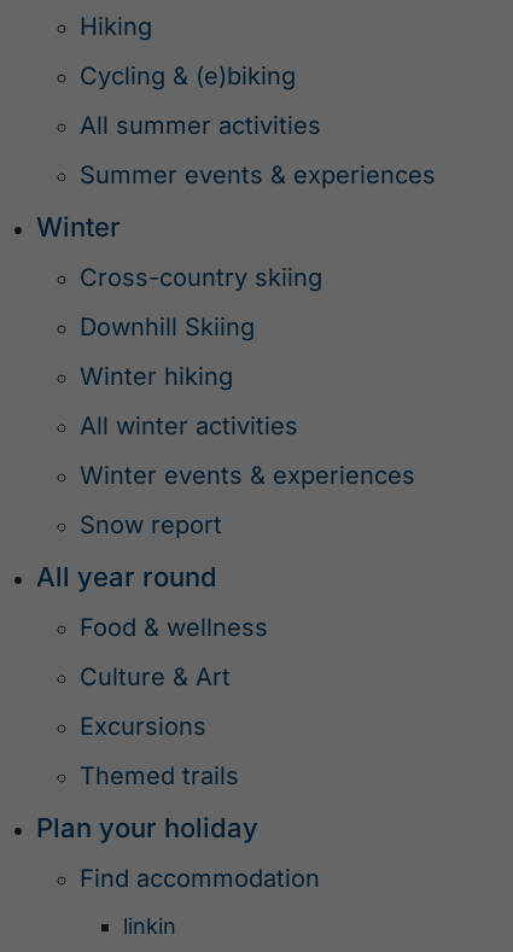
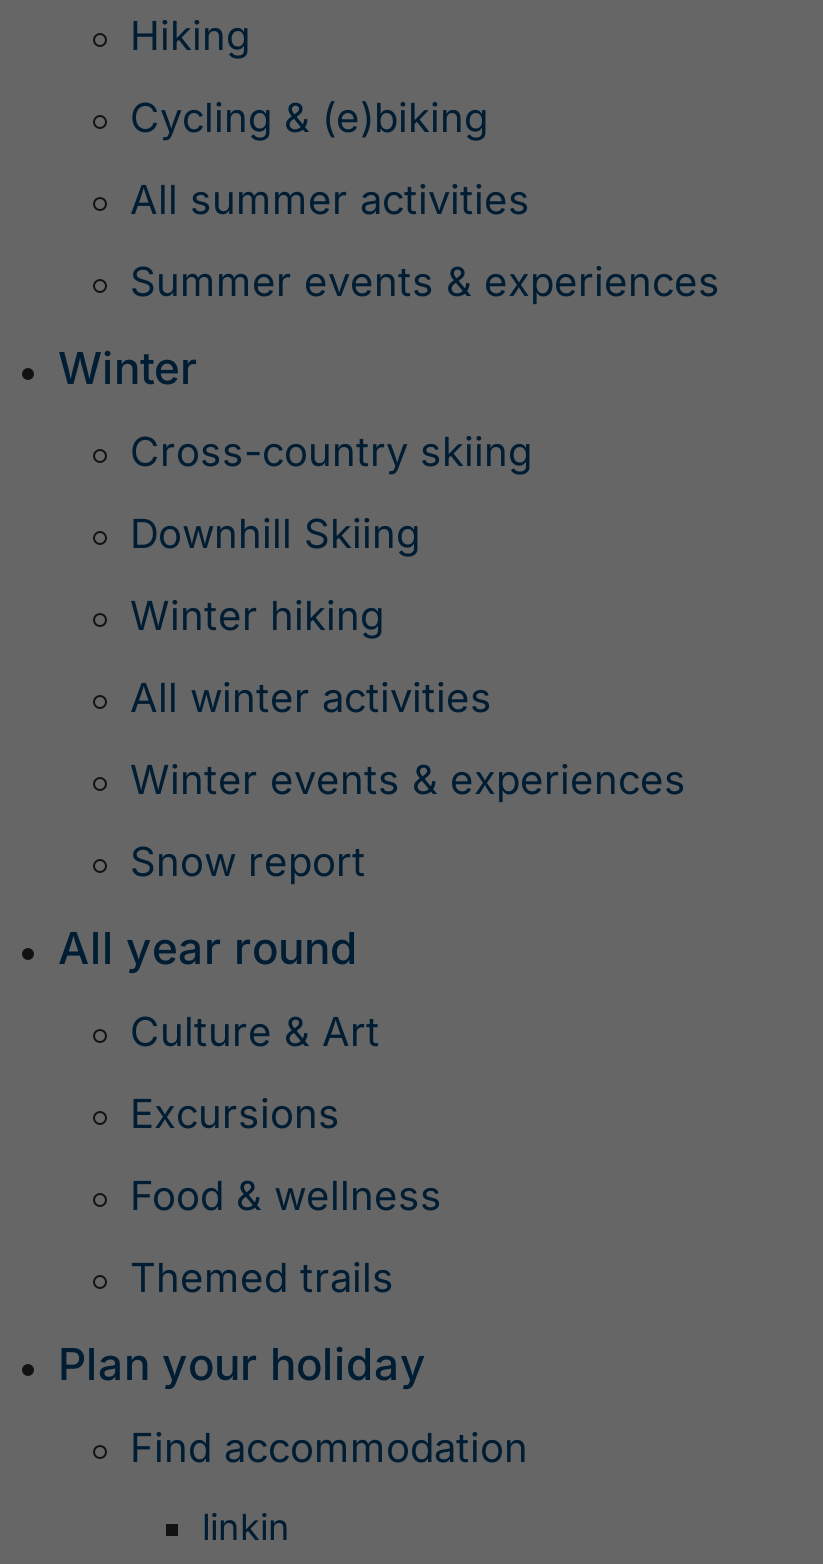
moved down: Food & wellness

moved up: Culture & Art | Excursions
